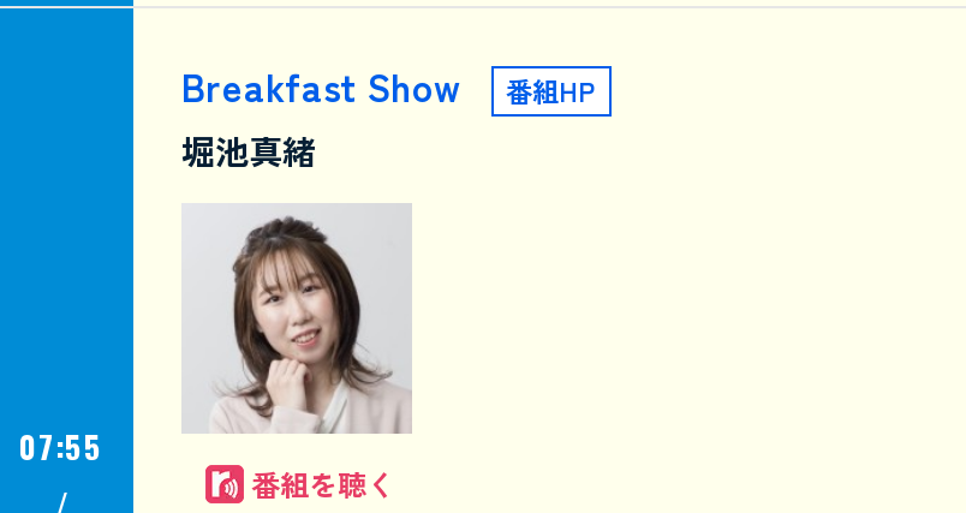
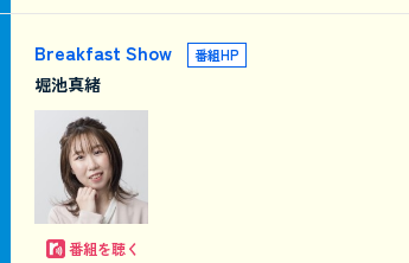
- 07:55
